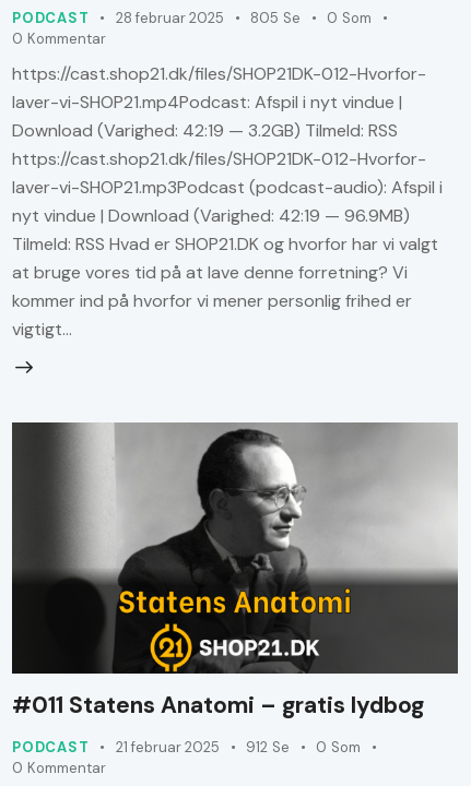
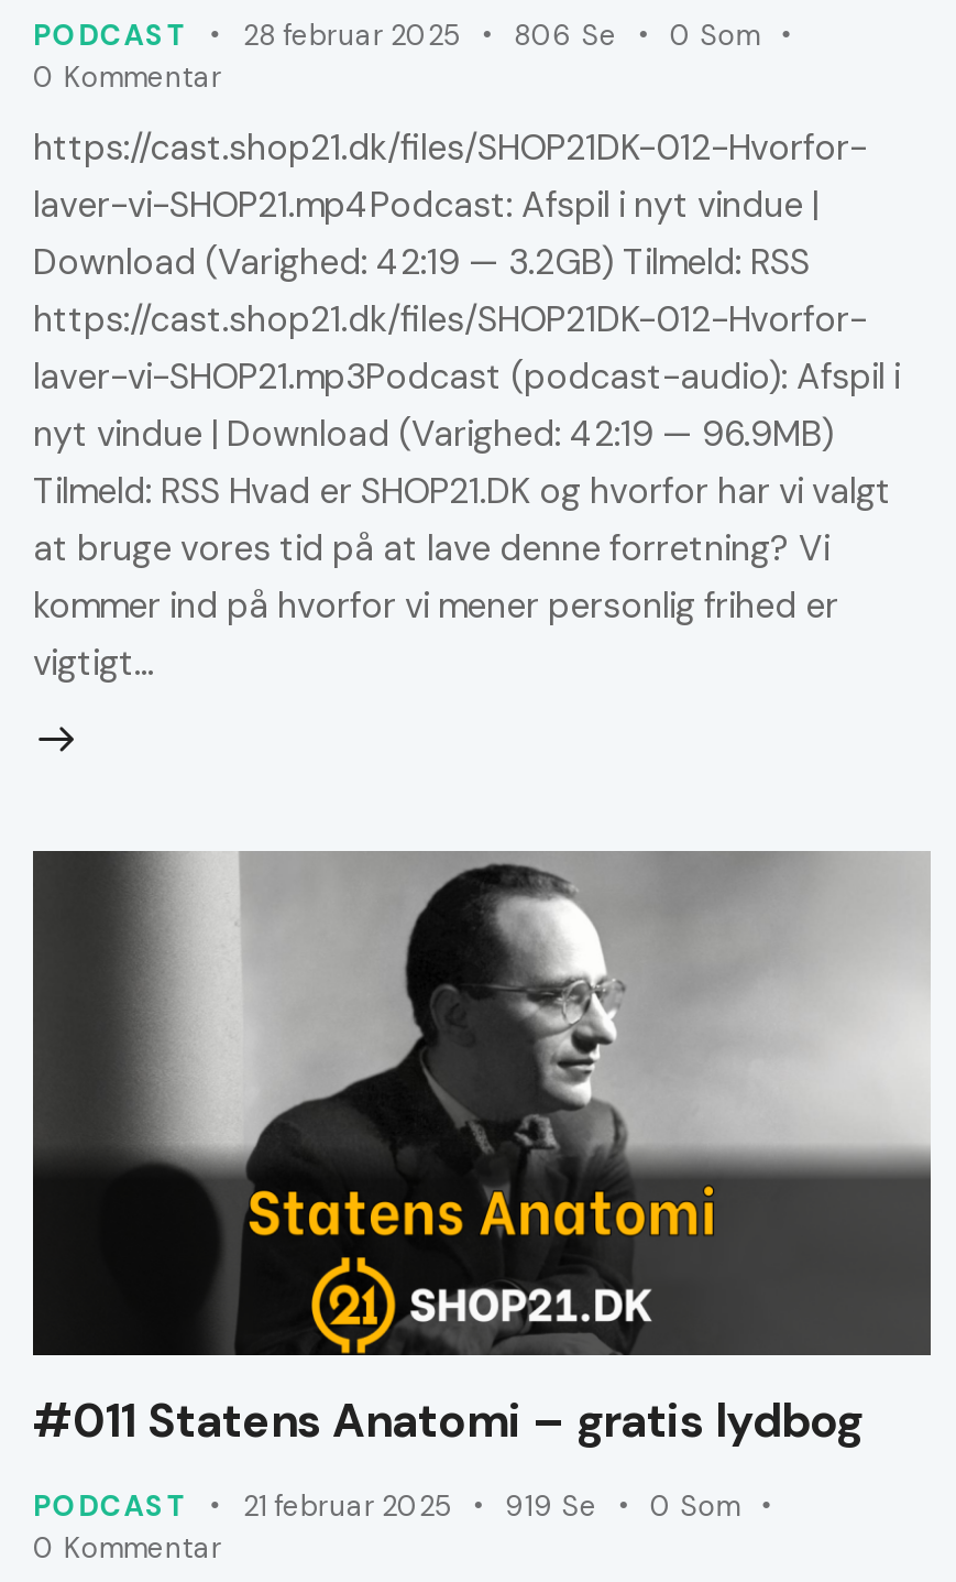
- PODCAST 28 februar 2025 805 Se 0 Som
+ PODCAST 28 februar 2025 806 Se 0 Som

- PODCAST 21 februar 2025 912 Se 0 Som
+ PODCAST 21 februar 2025 919 Se 0 Som
